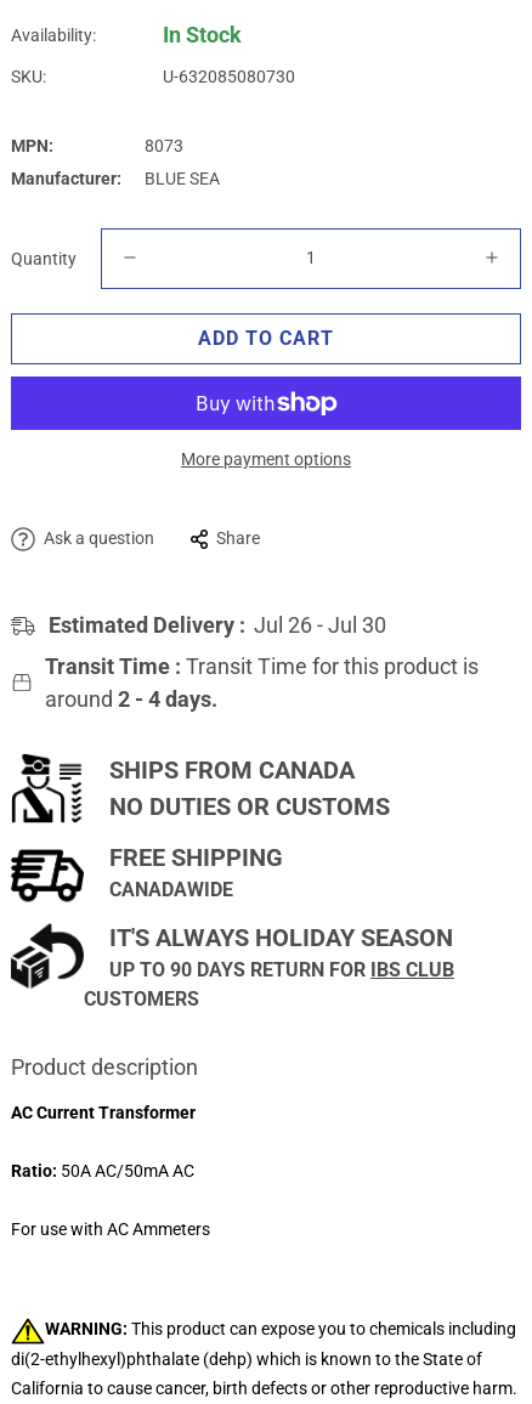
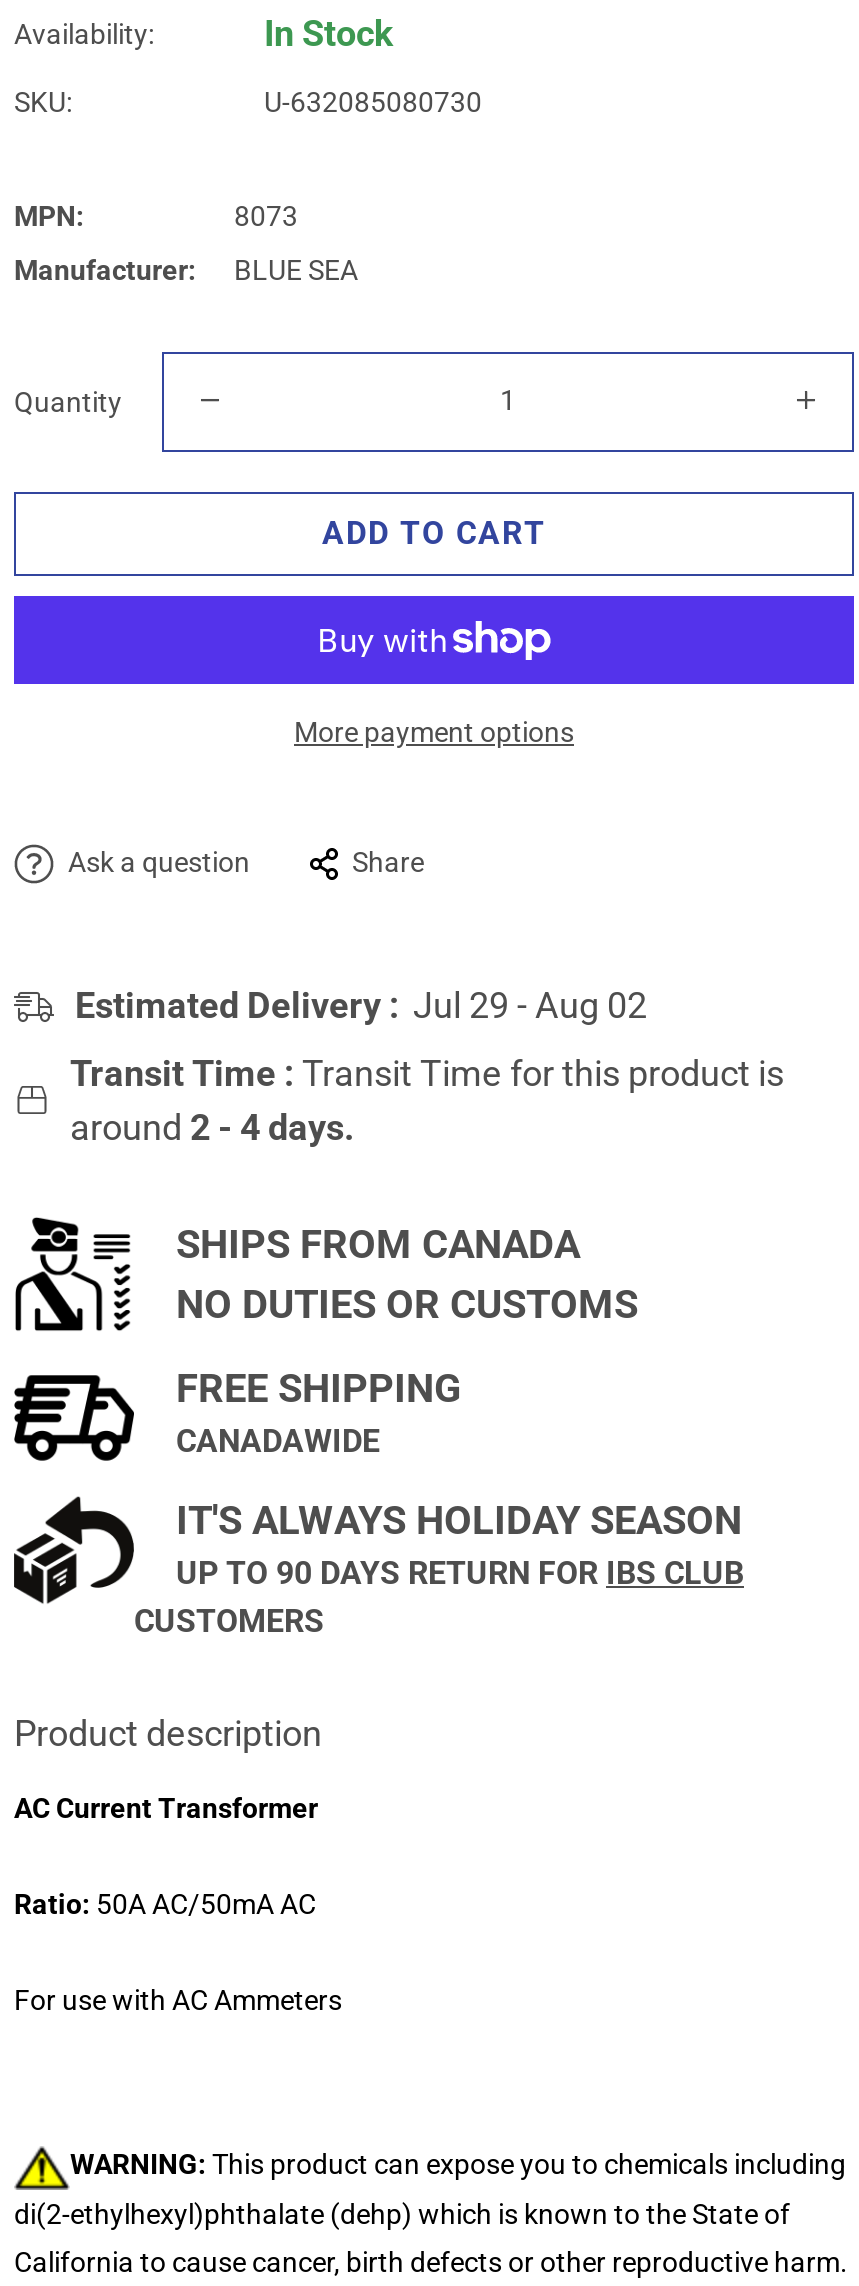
- Estimated Delivery : Jul 26 - Jul 30
+ Estimated Delivery : Jul 29 - Aug 02
